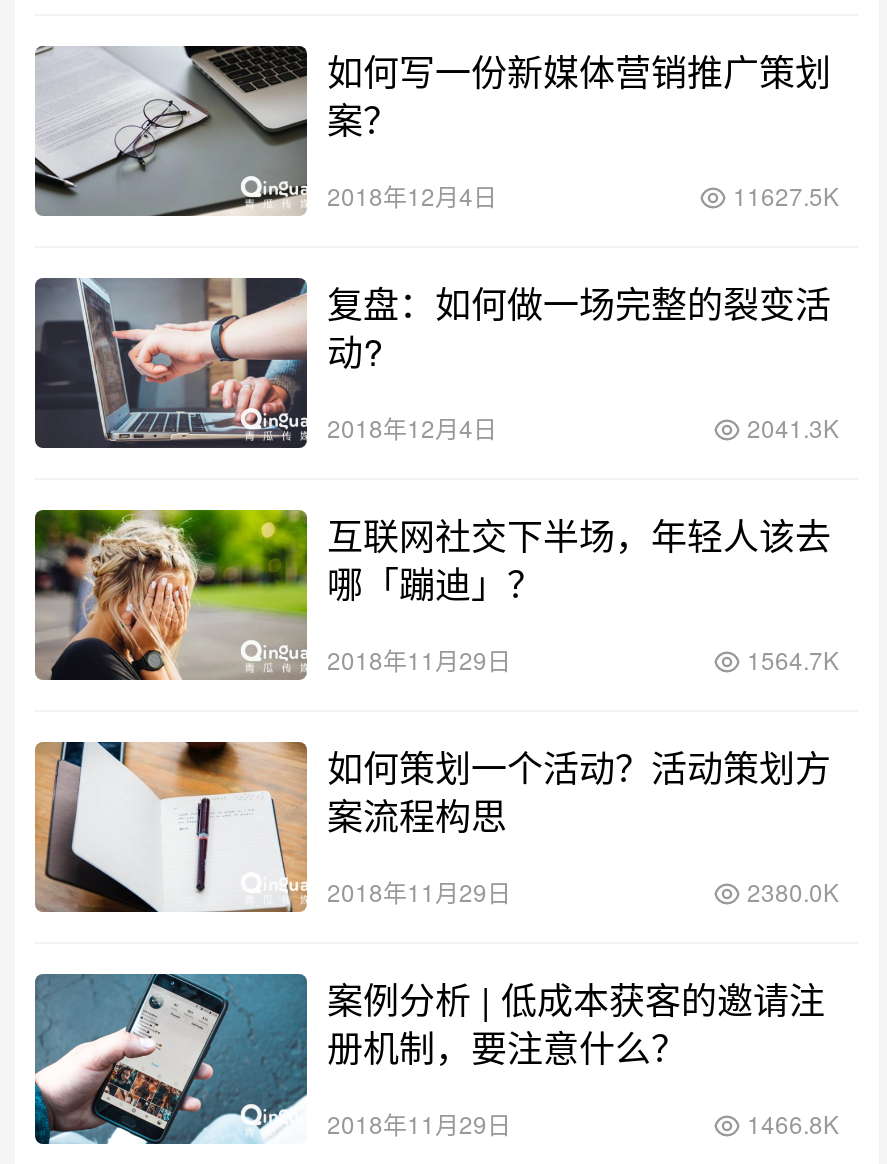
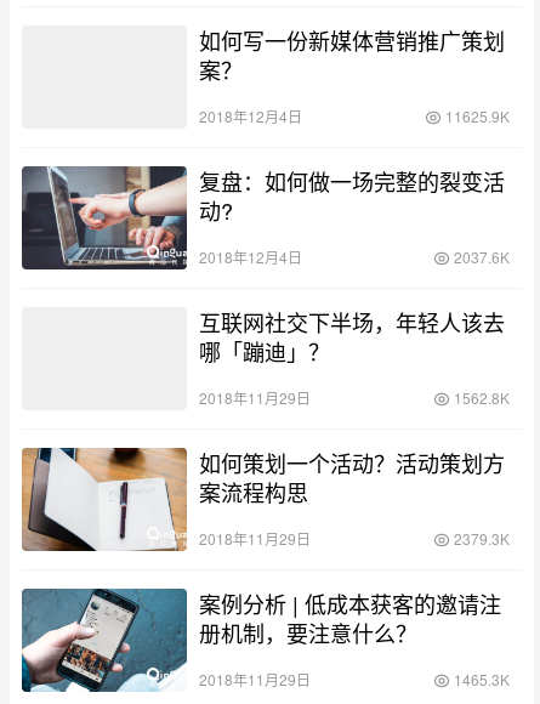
- [image]

- 11627.5K
+ 11625.9K

- 2041.3K
+ 2037.6K

- [image]

- 1564.7K
+ 1562.8K

- 2380.0K
+ 2379.3K

- 1466.8K
+ 1465.3K
